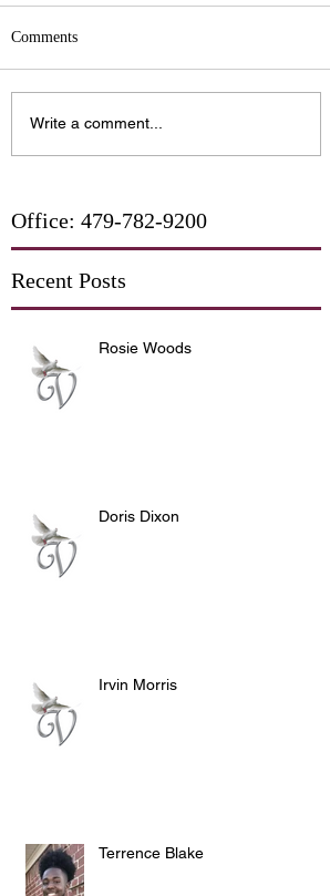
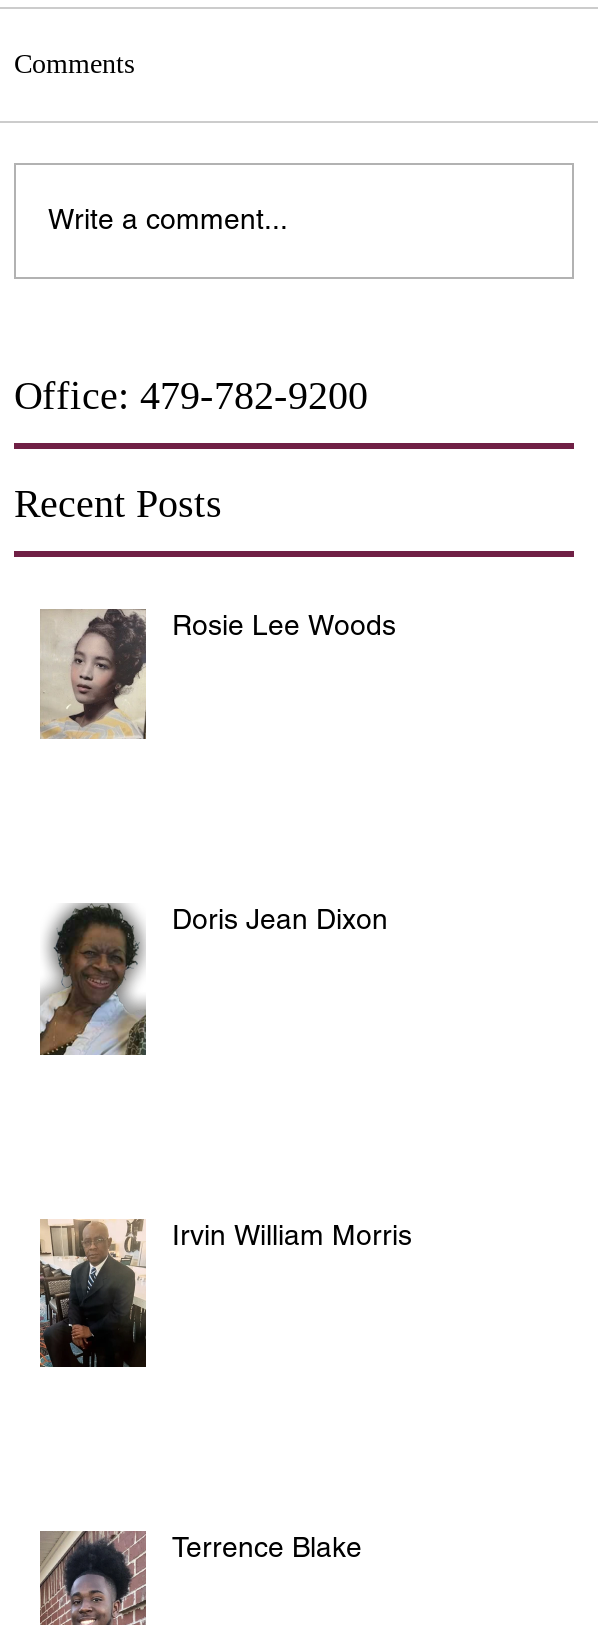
- [image]
- Rosie Woods
+ [image]
+ Rosie Lee Woods

- [image]
- Doris Dixon
+ [image]
+ Doris Jean Dixon

- [image]
- Irvin Morris
+ [image]
+ Irvin William Morris
